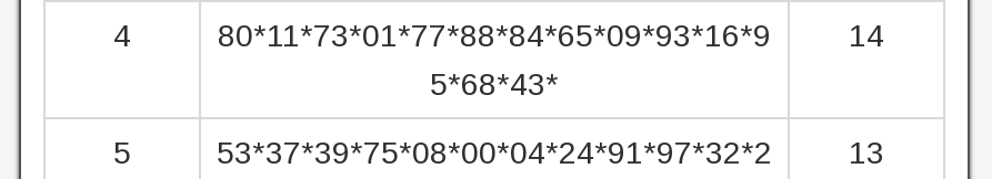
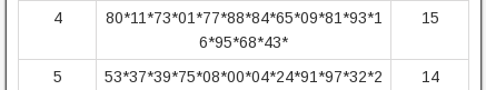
- 80*11*73*01*77*88*84*65*09*93*16*9
+ 80*11*73*01*77*88*84*65*09*81*93*1

- 14
+ 15

- 5*68*43*
+ 6*95*68*43*

- 13
+ 14
